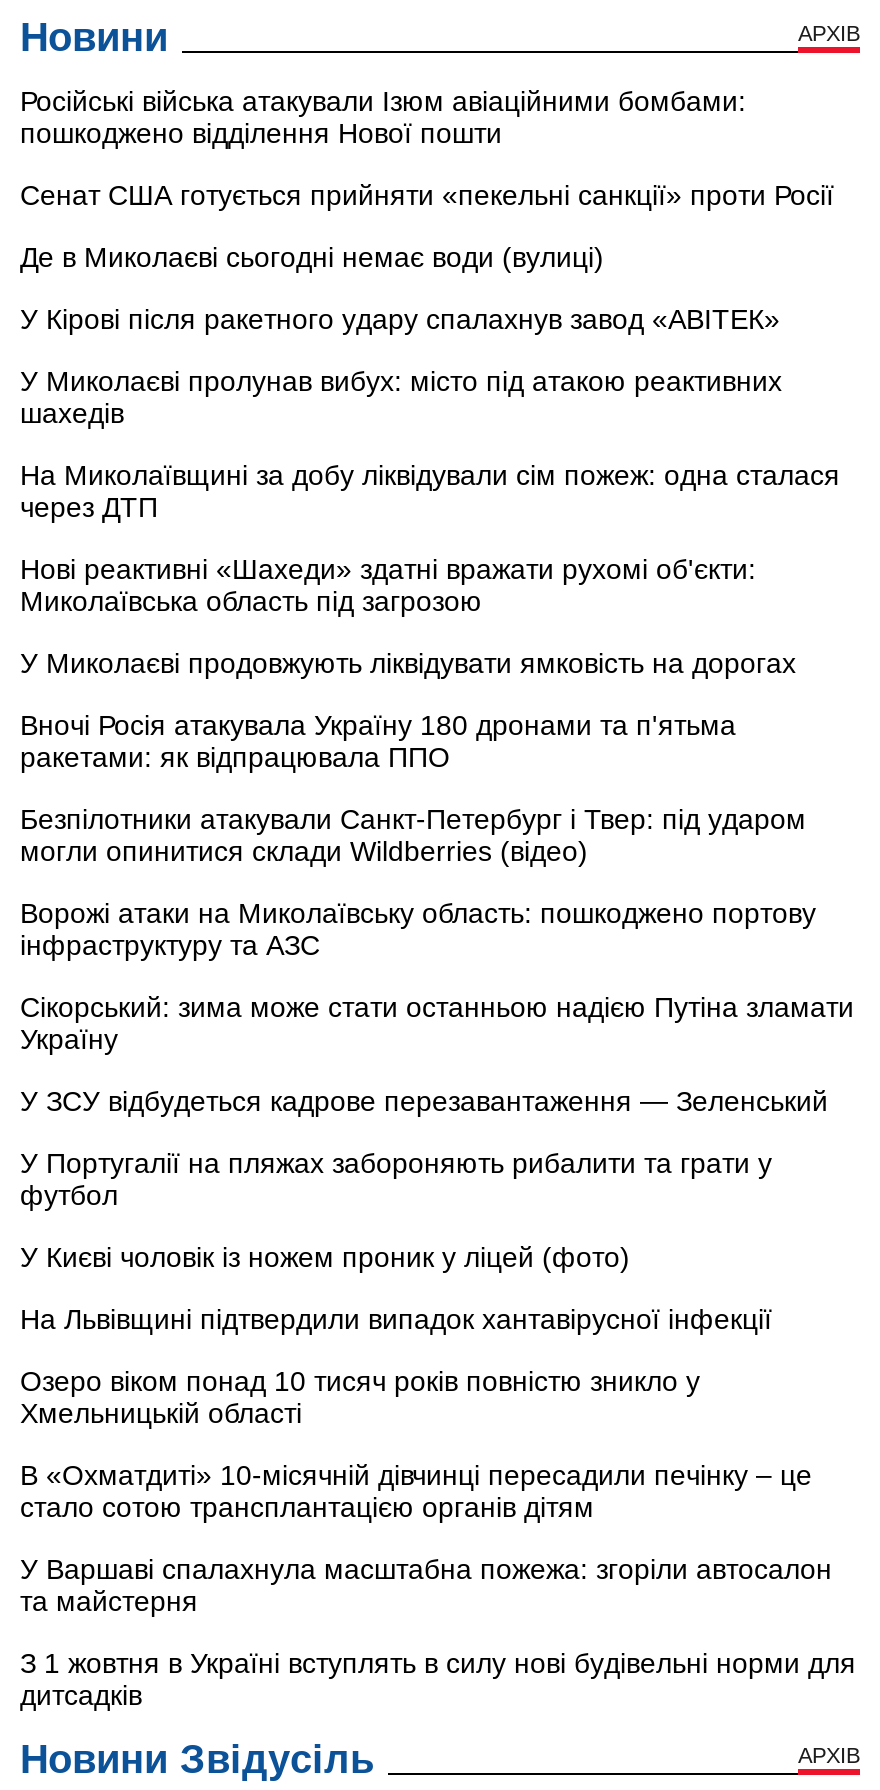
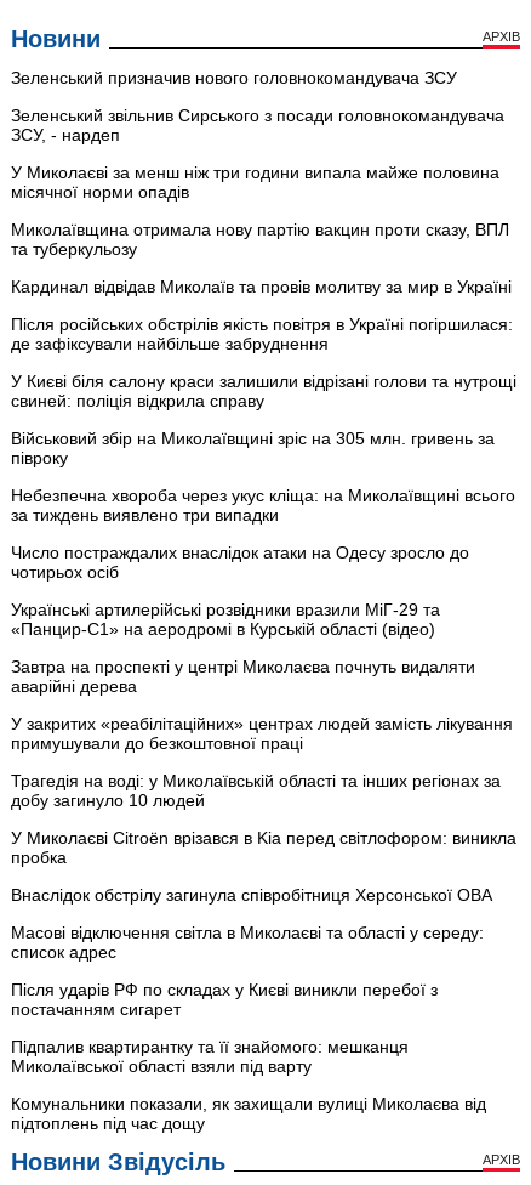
- Російські війська атакували Ізюм авіаційними бомбами:
- пошкоджено відділення Нової пошти
+ Зеленський призначив нового головнокомандувача ЗСУ

- Сенат США готується прийняти «пекельні санкції» проти Росії
+ Зеленський звільнив Сирського з посади головнокомандувача
+ ЗСУ, - нардеп

- Де в Миколаєві сьогодні немає води (вулиці)
+ У Миколаєві за менш ніж три години випала майже половина
+ місячної норми опадів

- У Кірові після ракетного удару спалахнув завод «АВІТЕК»
+ Миколаївщина отримала нову партію вакцин проти сказу, ВПЛ
+ та туберкульозу

- У Миколаєві пролунав вибух: місто під атакою реактивних
- шахедів
+ Кардинал відвідав Миколаїв та провів молитву за мир в Україні

- На Миколаївщині за добу ліквідували сім пожеж: одна сталася
- через ДТП
+ Після російських обстрілів якість повітря в Україні погіршилася:
+ де зафіксували найбільше забруднення

- Нові реактивні «Шахеди» здатні вражати рухомі об'єкти:
- Миколаївська область під загрозою
+ У Києві біля салону краси залишили відрізані голови та нутрощі
+ свиней: поліція відкрила справу

- У Миколаєві продовжують ліквідувати ямковість на дорогах
+ Військовий збір на Миколаївщині зріс на 305 млн. гривень за
+ півроку

- Вночі Росія атакувала Україну 180 дронами та п'ятьма
- ракетами: як відпрацювала ППО
+ Небезпечна хвороба через укус кліща: на Миколаївщині всього
+ за тиждень виявлено три випадки

- Безпілотники атакували Санкт-Петербург і Твер: під ударом
- могли опинитися склади Wildberries (відео)
+ Число постраждалих внаслідок атаки на Одесу зросло до
+ чотирьох осіб

- Ворожі атаки на Миколаївську область: пошкоджено портову
- інфраструктуру та АЗС
+ Українські артилерійські розвідники вразили МіГ-29 та
+ «Панцир-С1» на аеродромі в Курській області (відео)

- Сікорський: зима може стати останньою надією Путіна зламати
- Україну
+ Завтра на проспекті у центрі Миколаєва почнуть видаляти
+ аварійні дерева

- У ЗСУ відбудеться кадрове перезавантаження — Зеленський
+ У закритих «реабілітаційних» центрах людей замість лікування
+ примушували до безкоштовної праці

- У Португалії на пляжах забороняють рибалити та грати у
- футбол
+ Трагедія на воді: у Миколаївській області та інших регіонах за
+ добу загинуло 10 людей

- У Києві чоловік із ножем проник у ліцей (фото)
+ У Миколаєві Citroën врізався в Kia перед світлофором: виникла
+ пробка

- На Львівщині підтвердили випадок хантавірусної інфекції
+ Внаслідок обстрілу загинула співробітниця Херсонської ОВА

- Озеро віком понад 10 тисяч років повністю зникло у
- Хмельницькій області
+ Масові відключення світла в Миколаєві та області у середу:
+ список адрес

- В «Охматдиті» 10-місячній дівчинці пересадили печінку – це
- стало сотою трансплантацією органів дітям
+ Після ударів РФ по складах у Києві виникли перебої з
+ постачанням сигарет

- У Варшаві спалахнула масштабна пожежа: згоріли автосалон
- та майстерня
+ Підпалив квартирантку та її знайомого: мешканця
+ Миколаївської області взяли під варту

- З 1 жовтня в Україні вступлять в силу нові будівельні норми для
- дитсадків
+ Комунальники показали, як захищали вулиці Миколаєва від
+ підтоплень під час дощу
